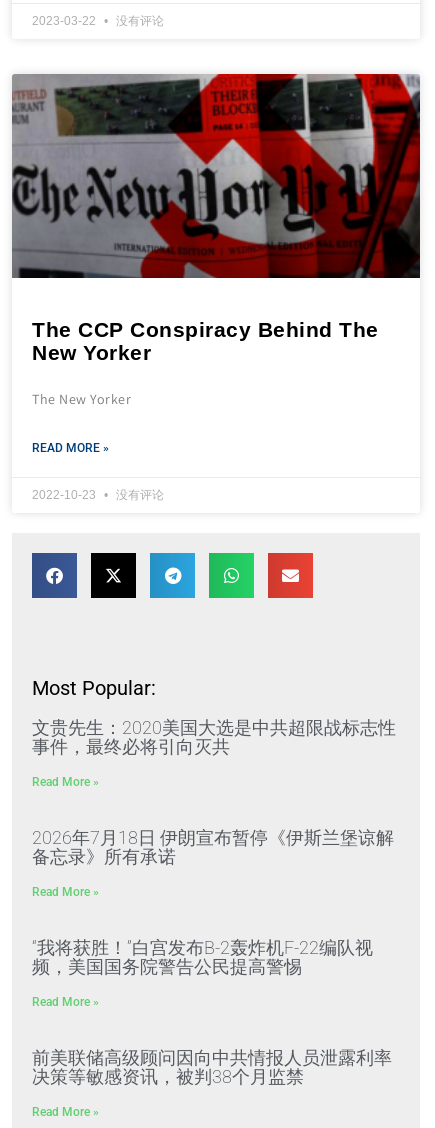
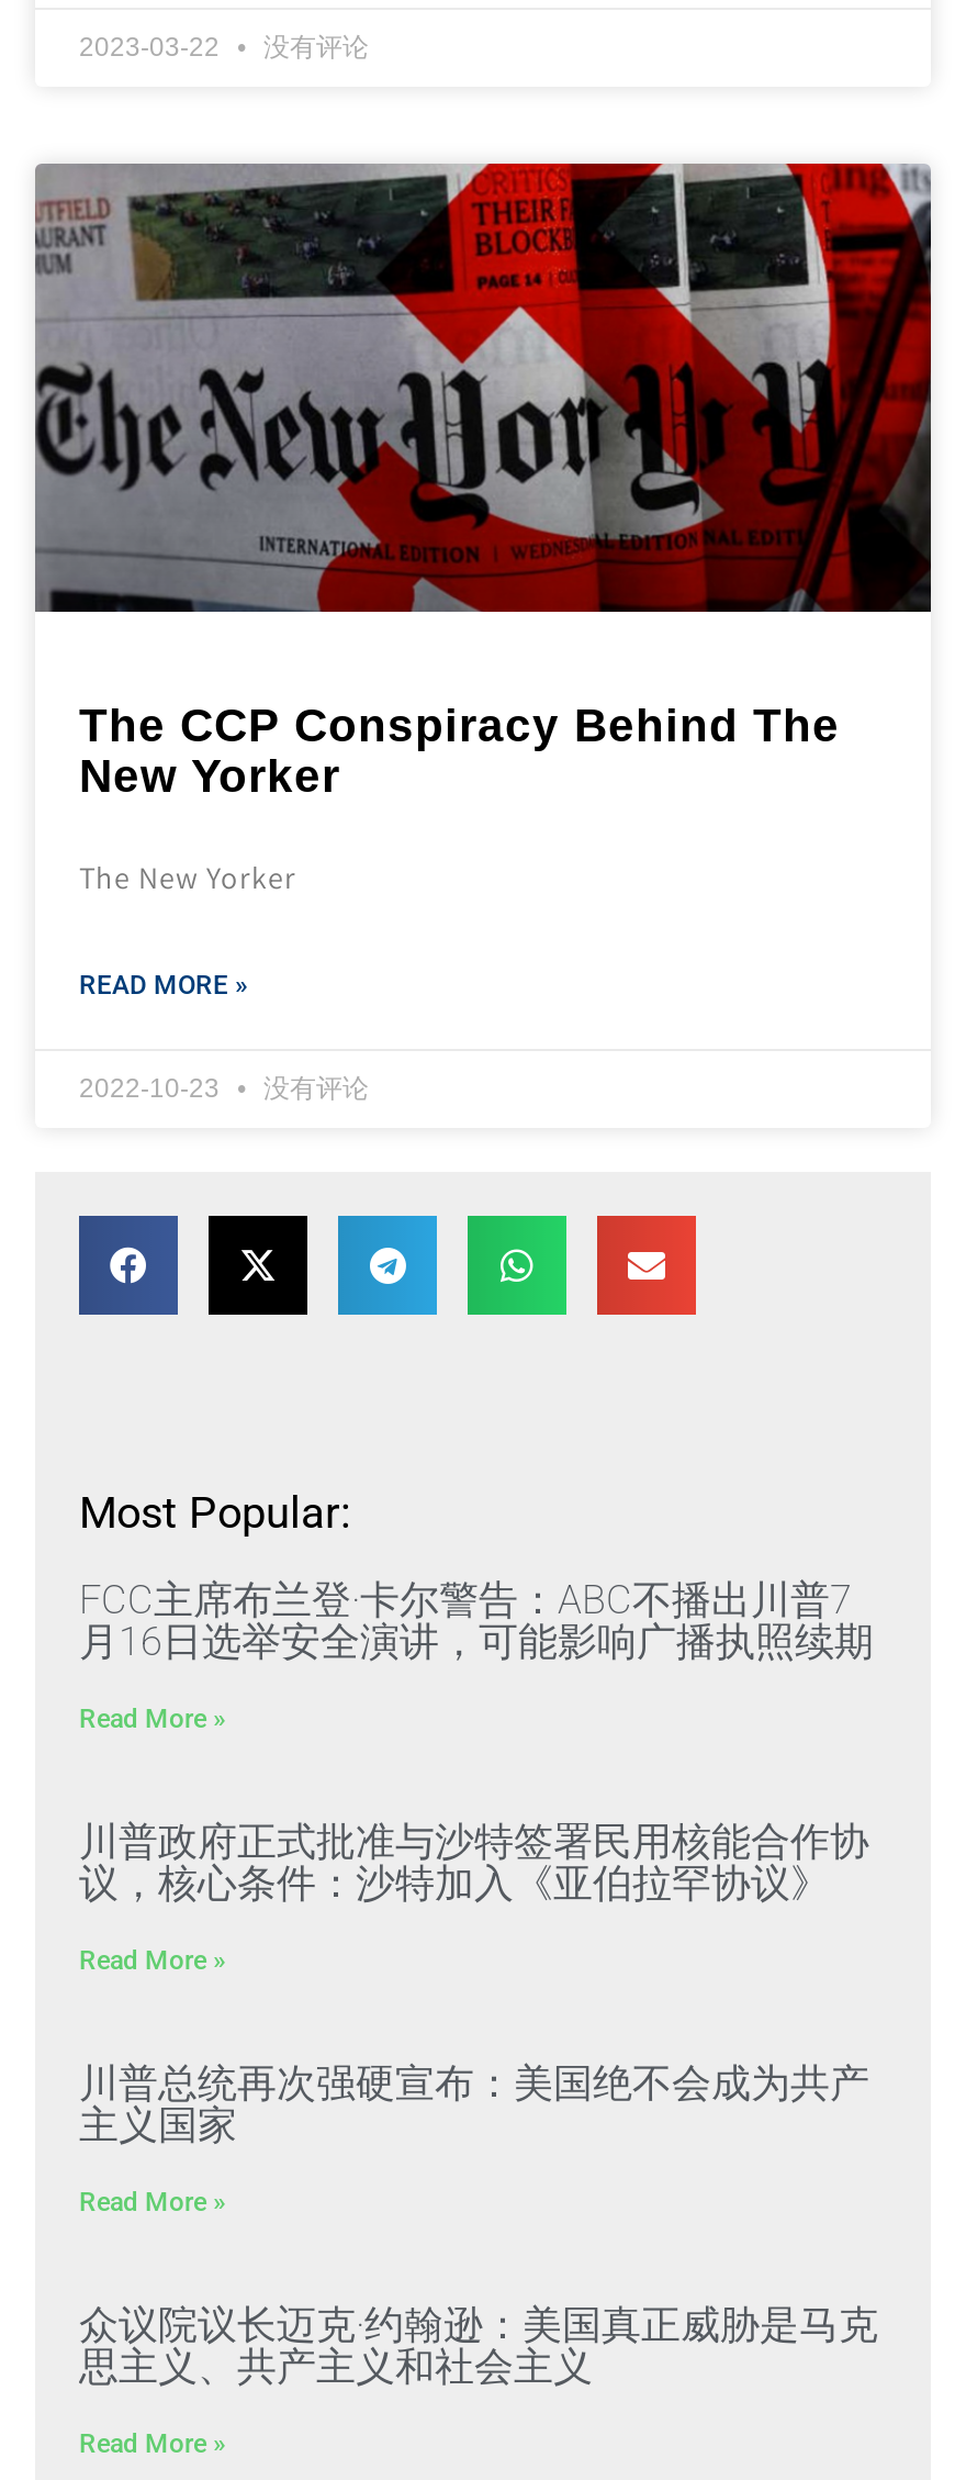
- 文贵先生：2020美国大选是中共超限战标志性
- 事件，最终必将引向灭共
+ FCC主席布兰登·卡尔警告：ABC不播出川普7
+ 月16日选举安全演讲，可能影响广播执照续期

- 2026年7月18日 伊朗宣布暂停《伊斯兰堡谅解
- 备忘录》所有承诺
+ 川普政府正式批准与沙特签署民用核能合作协
+ 议，核心条件：沙特加入《亚伯拉罕协议》

- “我将获胜！”白宫发布B-2轰炸机F-22编队视
- 频，美国国务院警告公民提高警惕
+ 川普总统再次强硬宣布：美国绝不会成为共产
+ 主义国家

- 前美联储高级顾问因向中共情报人员泄露利率
- 决策等敏感资讯，被判38个月监禁
+ 众议院议长迈克·约翰逊：美国真正威胁是马克
+ 思主义、共产主义和社会主义
